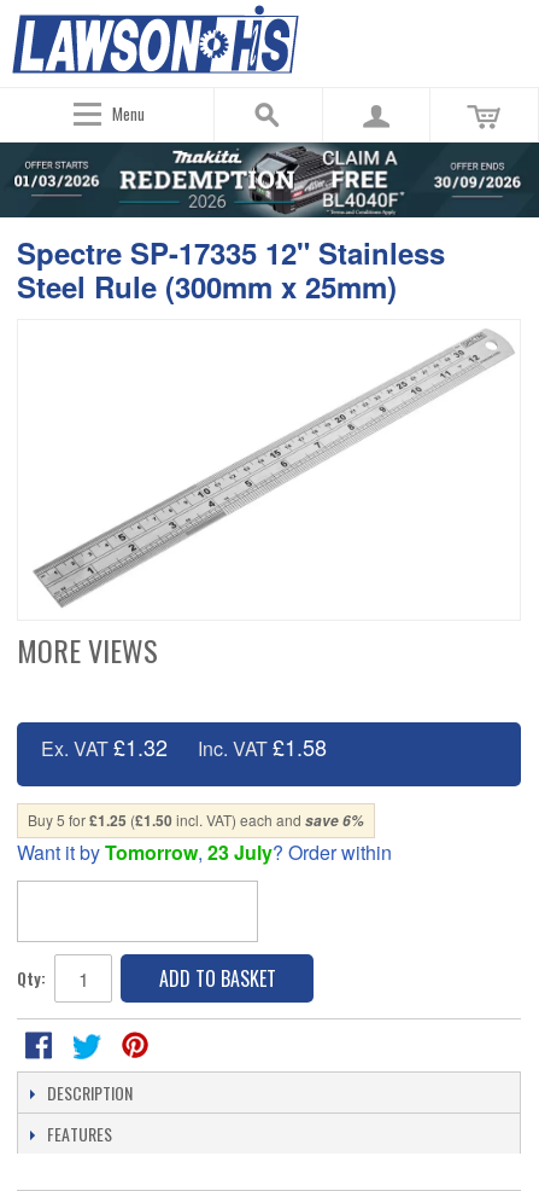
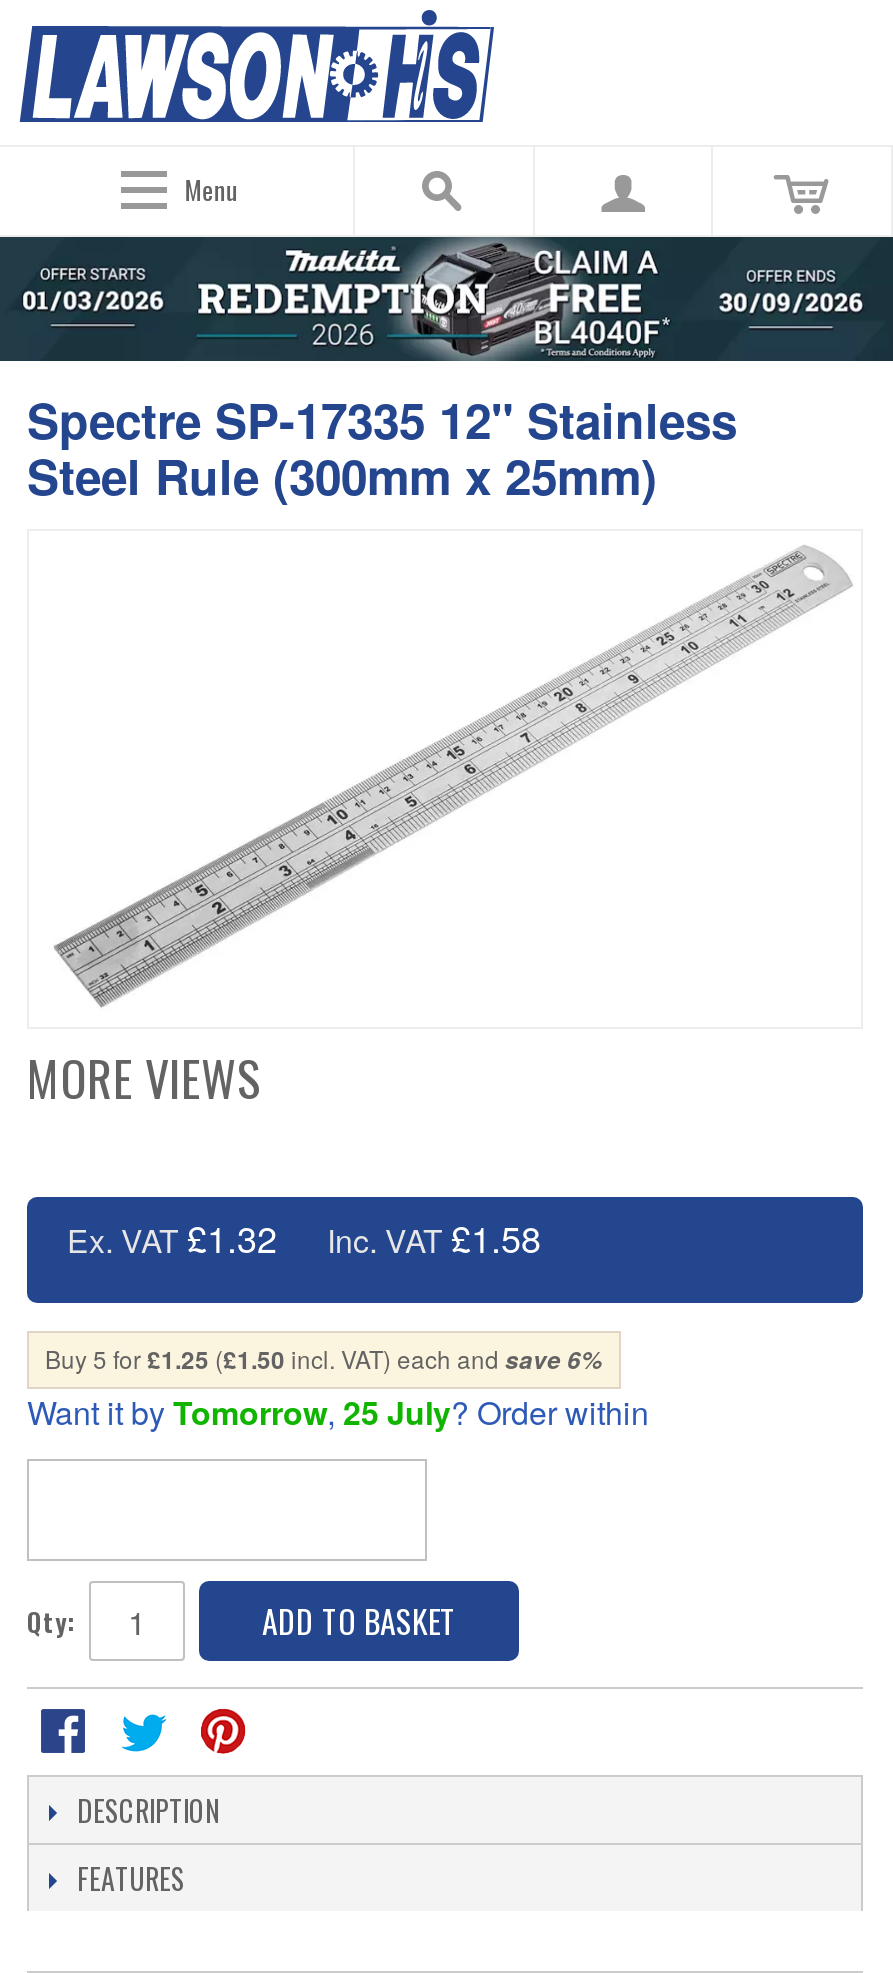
- Want it by Tomorrow, 23 July? Order within
+ Want it by Tomorrow, 25 July? Order within
